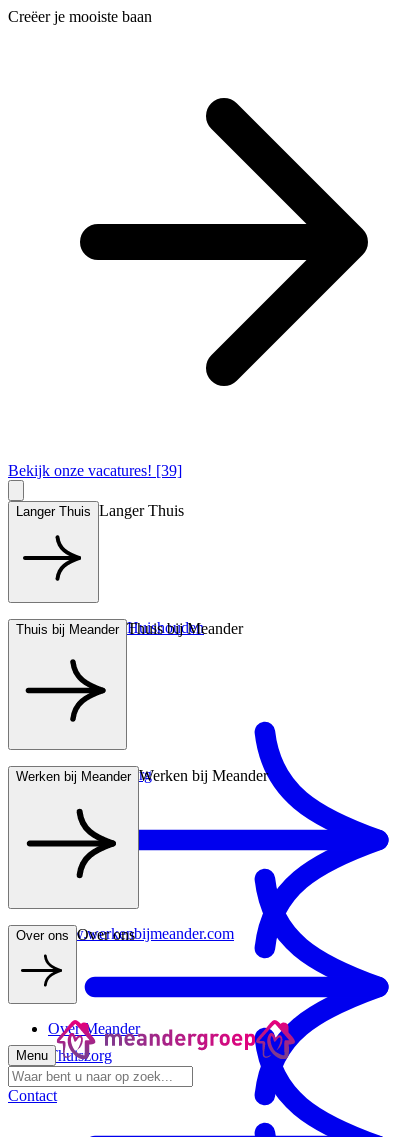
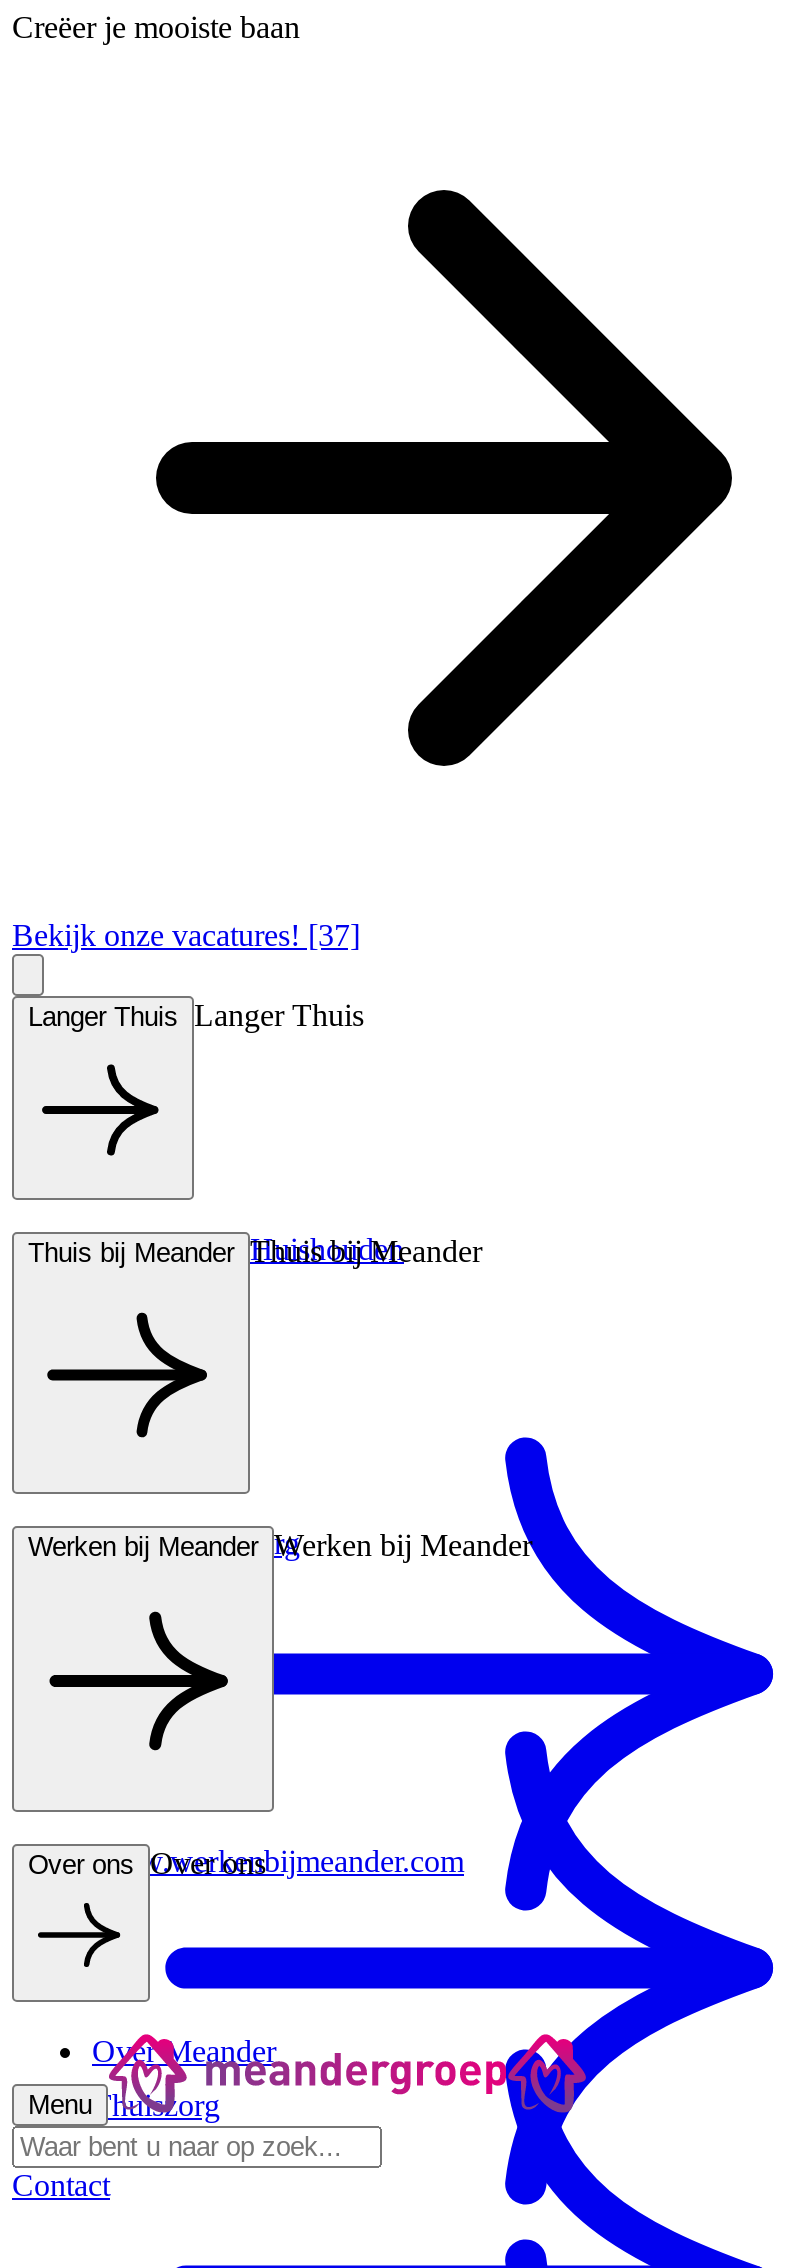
- Bekijk onze vacatures! [39]
+ Bekijk onze vacatures! [37]
